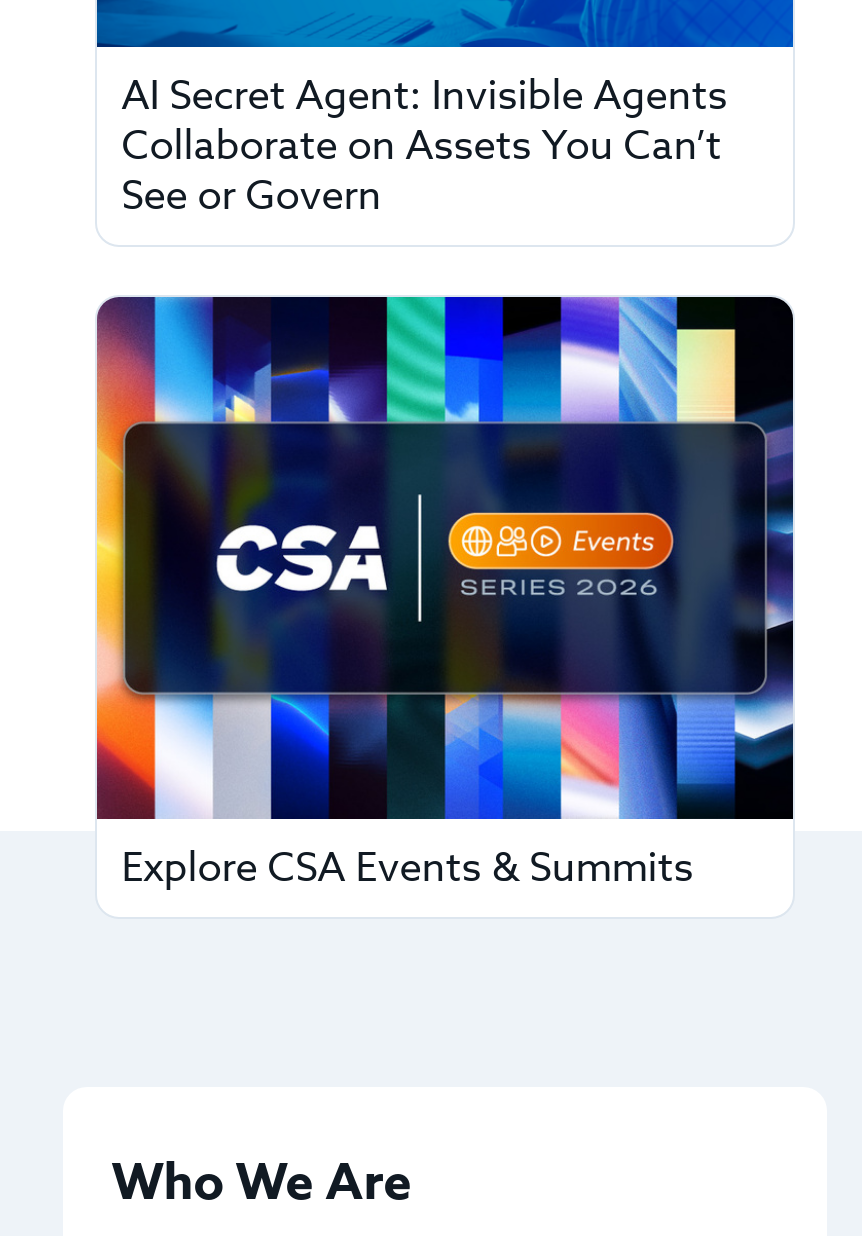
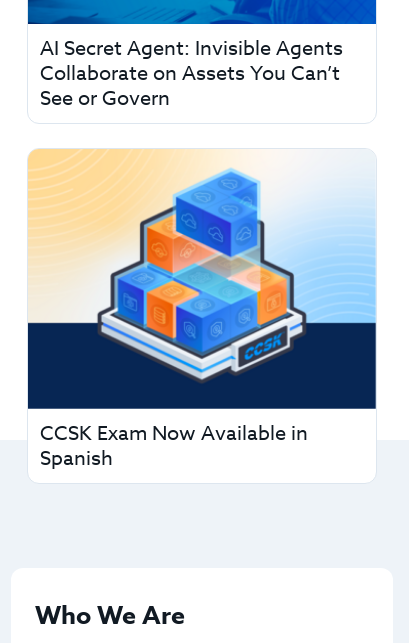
- [image]
- Explore CSA Events & Summits
+ [image]
+ CCSK Exam Now Available in
+ Spanish
